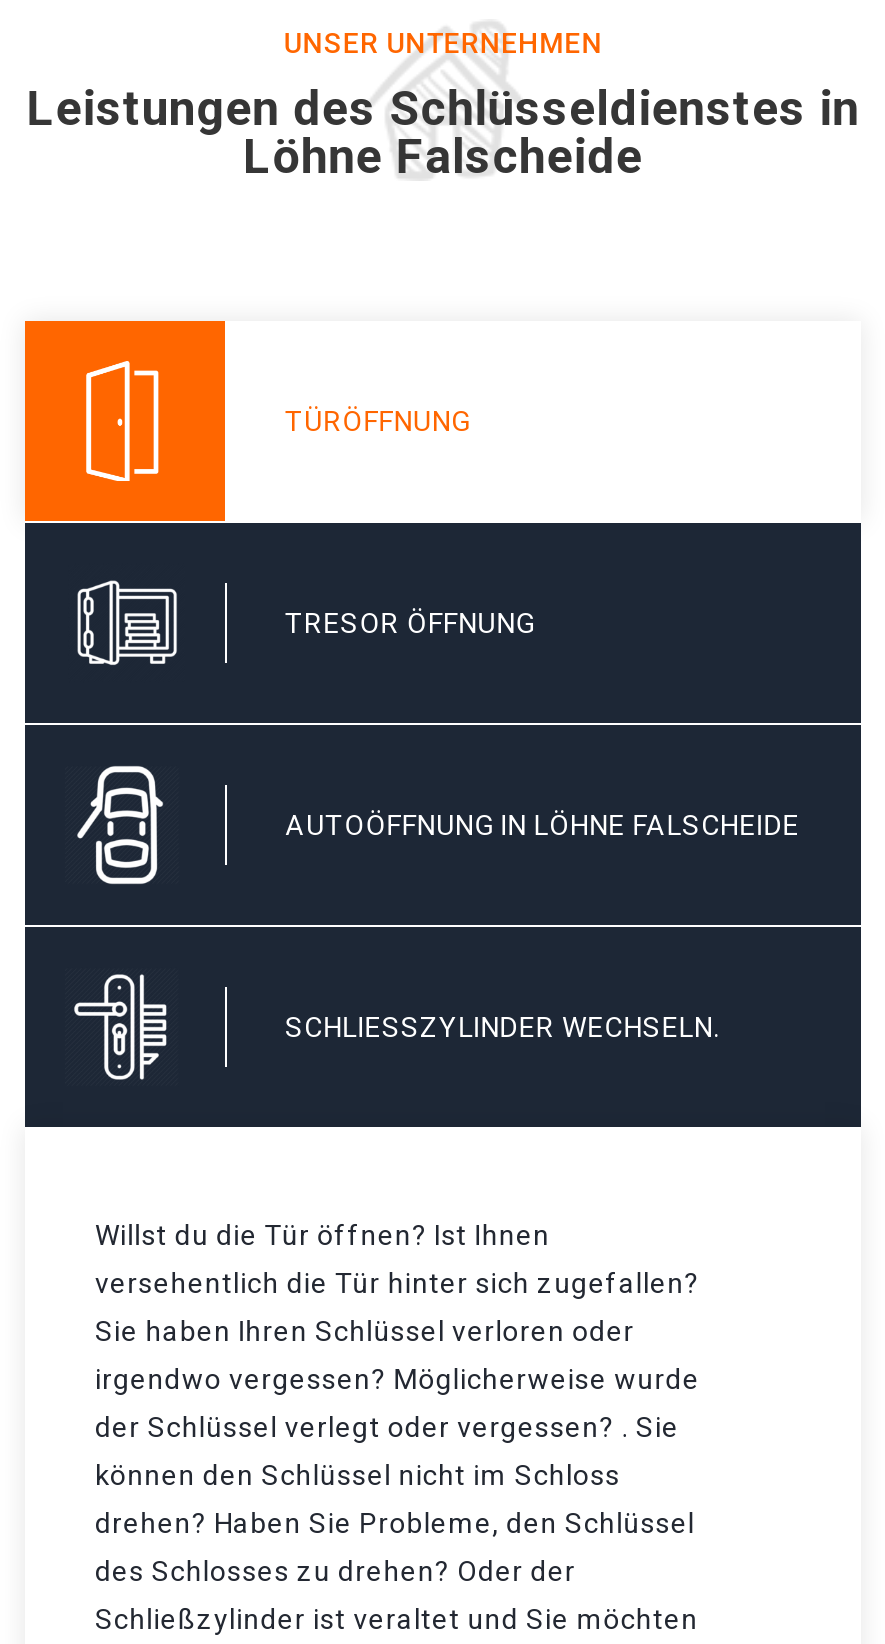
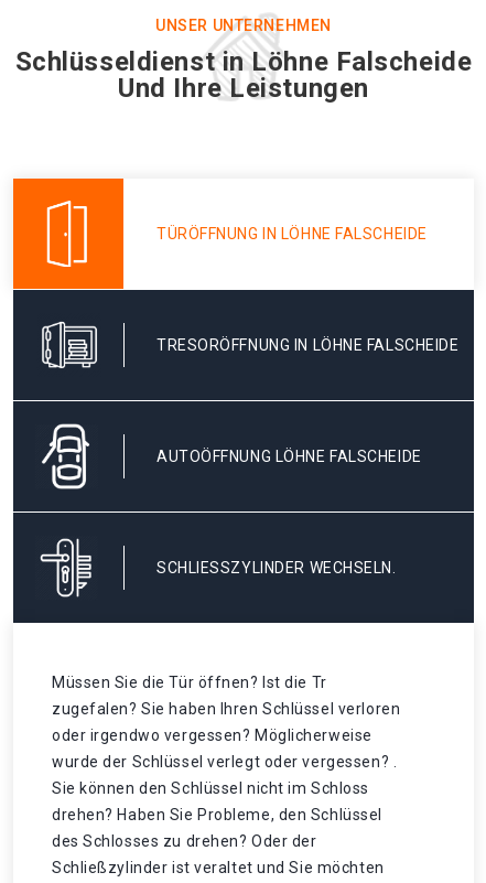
- Leistungen des Schlüsseldienstes in
- Löhne Falscheide
+ Schlüsseldienst in Löhne Falscheide
+ Und Ihre Leistungen

- TÜRÖFFNUNG
+ TÜRÖFFNUNG IN LÖHNE FALSCHEIDE

- TRESOR ÖFFNUNG
+ TRESORÖFFNUNG IN LÖHNE FALSCHEIDE

- AUTOÖFFNUNG IN LÖHNE FALSCHEIDE
+ AUTOÖFFNUNG LÖHNE FALSCHEIDE

- Willst du die Tür öffnen? Ist Ihnen
- versehentlich die Tür hinter sich zugefallen?
- Sie haben Ihren Schlüssel verloren oder
- irgendwo vergessen? Möglicherweise wurde
- der Schlüssel verlegt oder vergessen? . Sie
- können den Schlüssel nicht im Schloss
+ Müssen Sie die Tür öffnen? Ist die Tr
+ zugefalen? Sie haben Ihren Schlüssel verloren
+ oder irgendwo vergessen? Möglicherweise
+ wurde der Schlüssel verlegt oder vergessen? .
+ Sie können den Schlüssel nicht im Schloss
